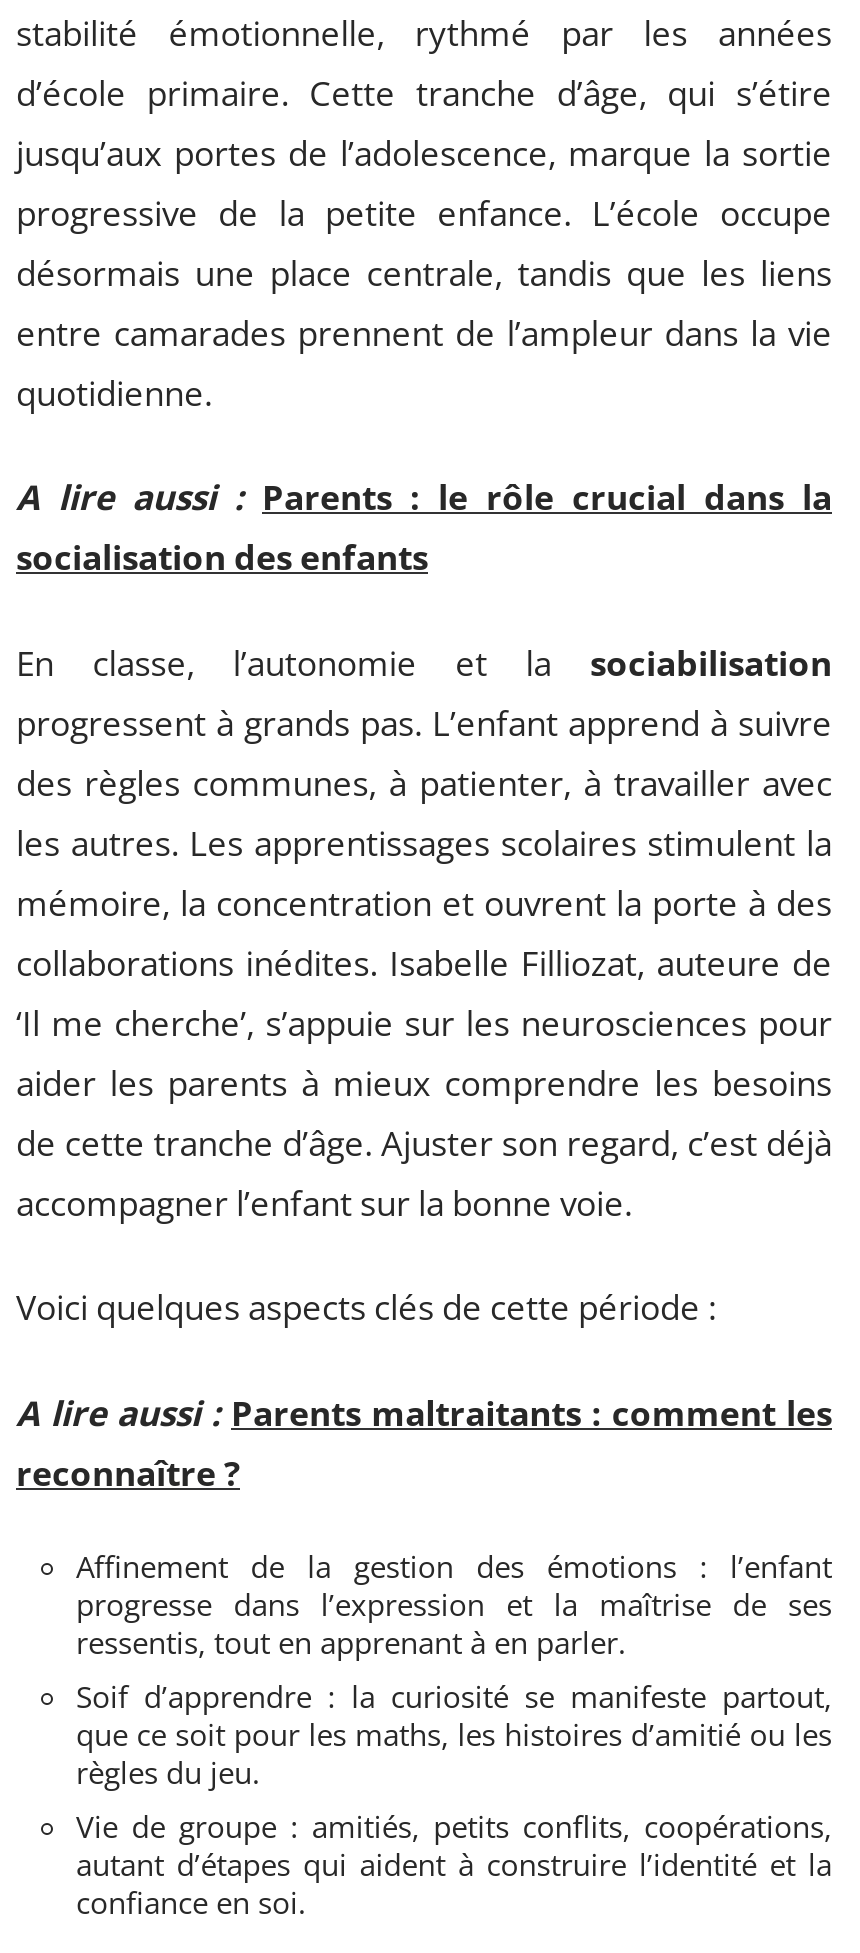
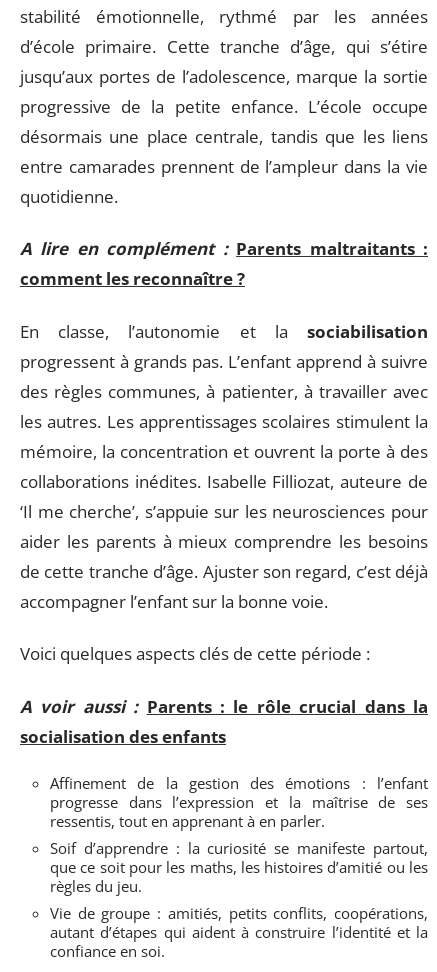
- A lire aussi : Parents : le rôle crucial dans la
+ A lire en complément : Parents maltraitants :
+ comment les reconnaître ?

moved down: socialisation des enfants

- A lire aussi : Parents maltraitants : comment les
- reconnaître ?
+ A voir aussi : Parents : le rôle crucial dans la
